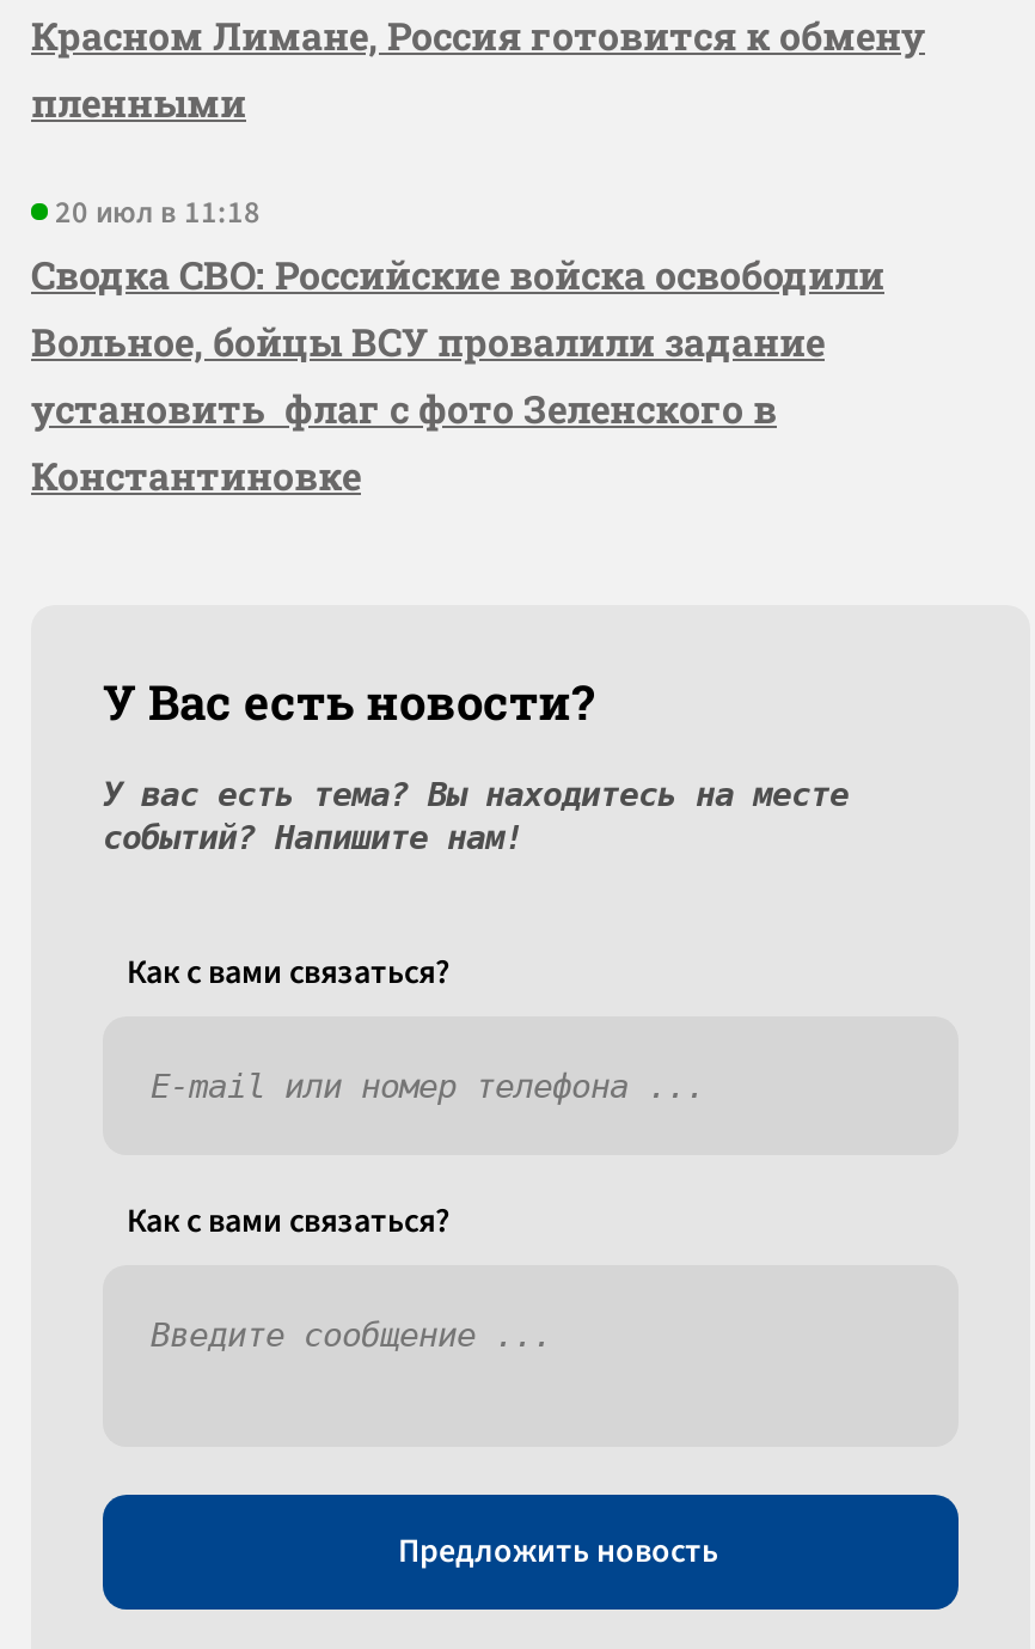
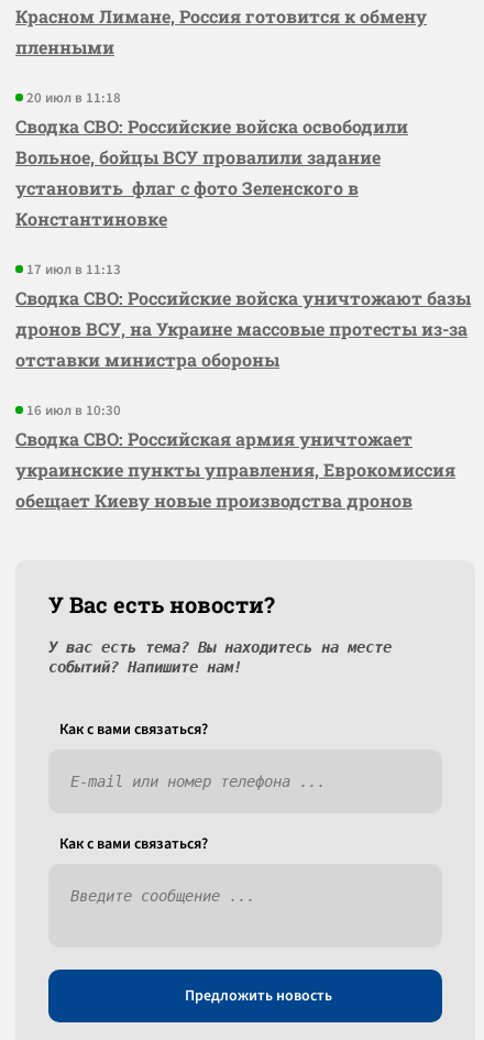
+ 17 июл в 11:13
+ Сводка СВО: Российские войска уничтожают базы
+ дронов ВСУ, на Украине массовые протесты из-за
+ отставки министра обороны
+ 16 июл в 10:30
+ Сводка СВО: Российская армия уничтожает
+ украинские пункты управления, Еврокомиссия
+ обещает Киеву новые производства дронов
